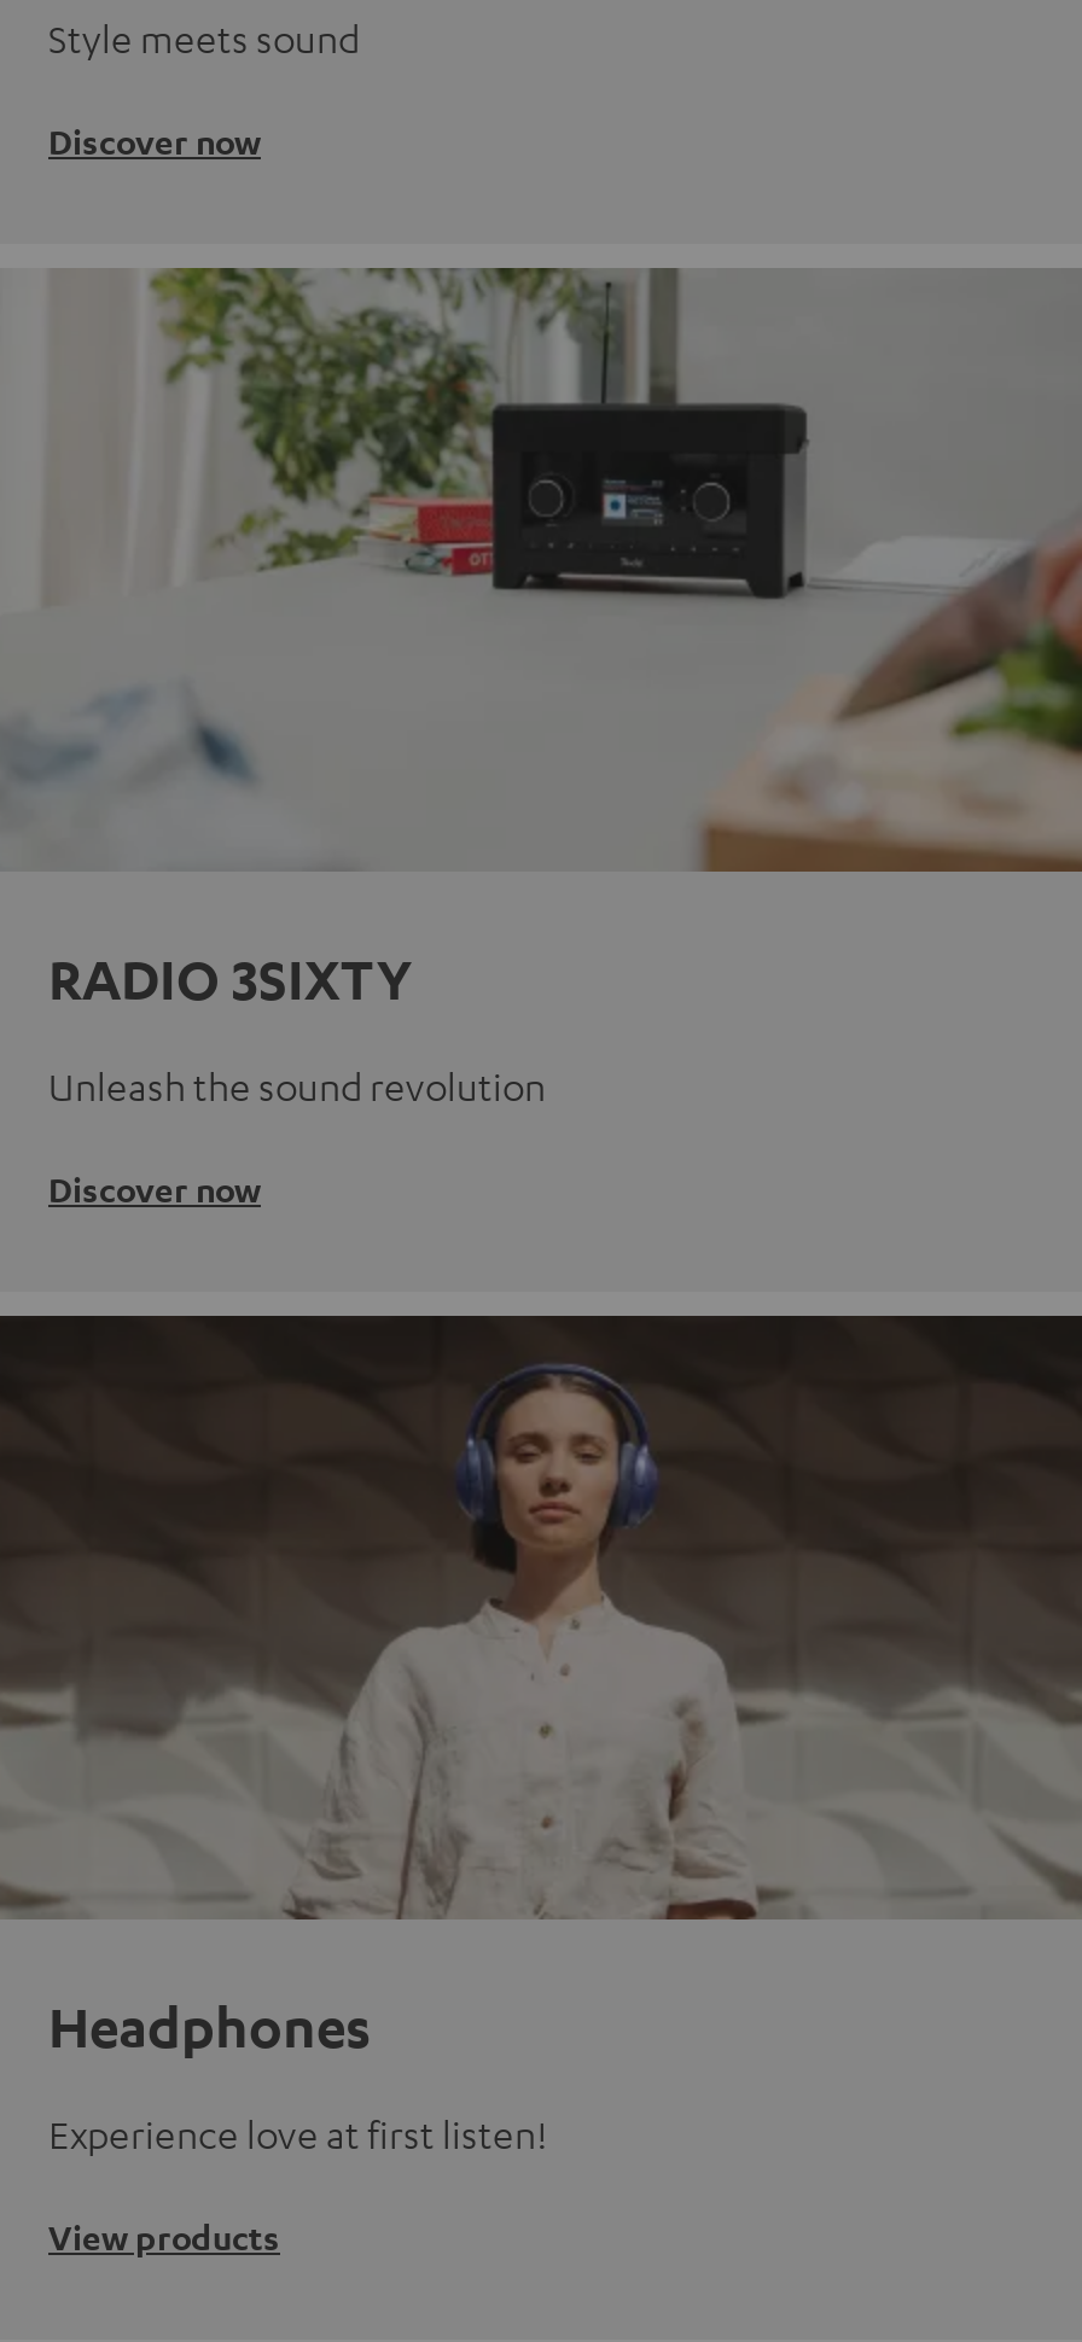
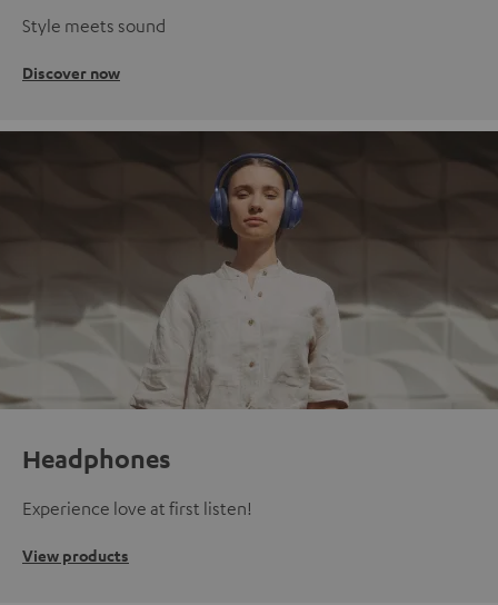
- [image]
- RADIO 3SIXTY
- Unleash the sound revolution
- Discover now
